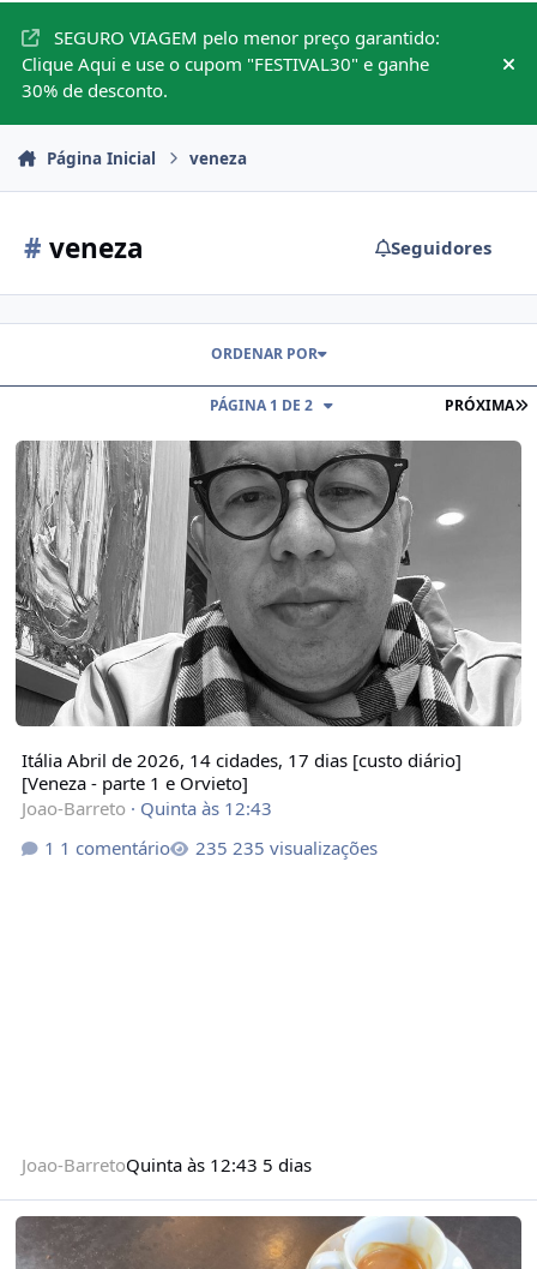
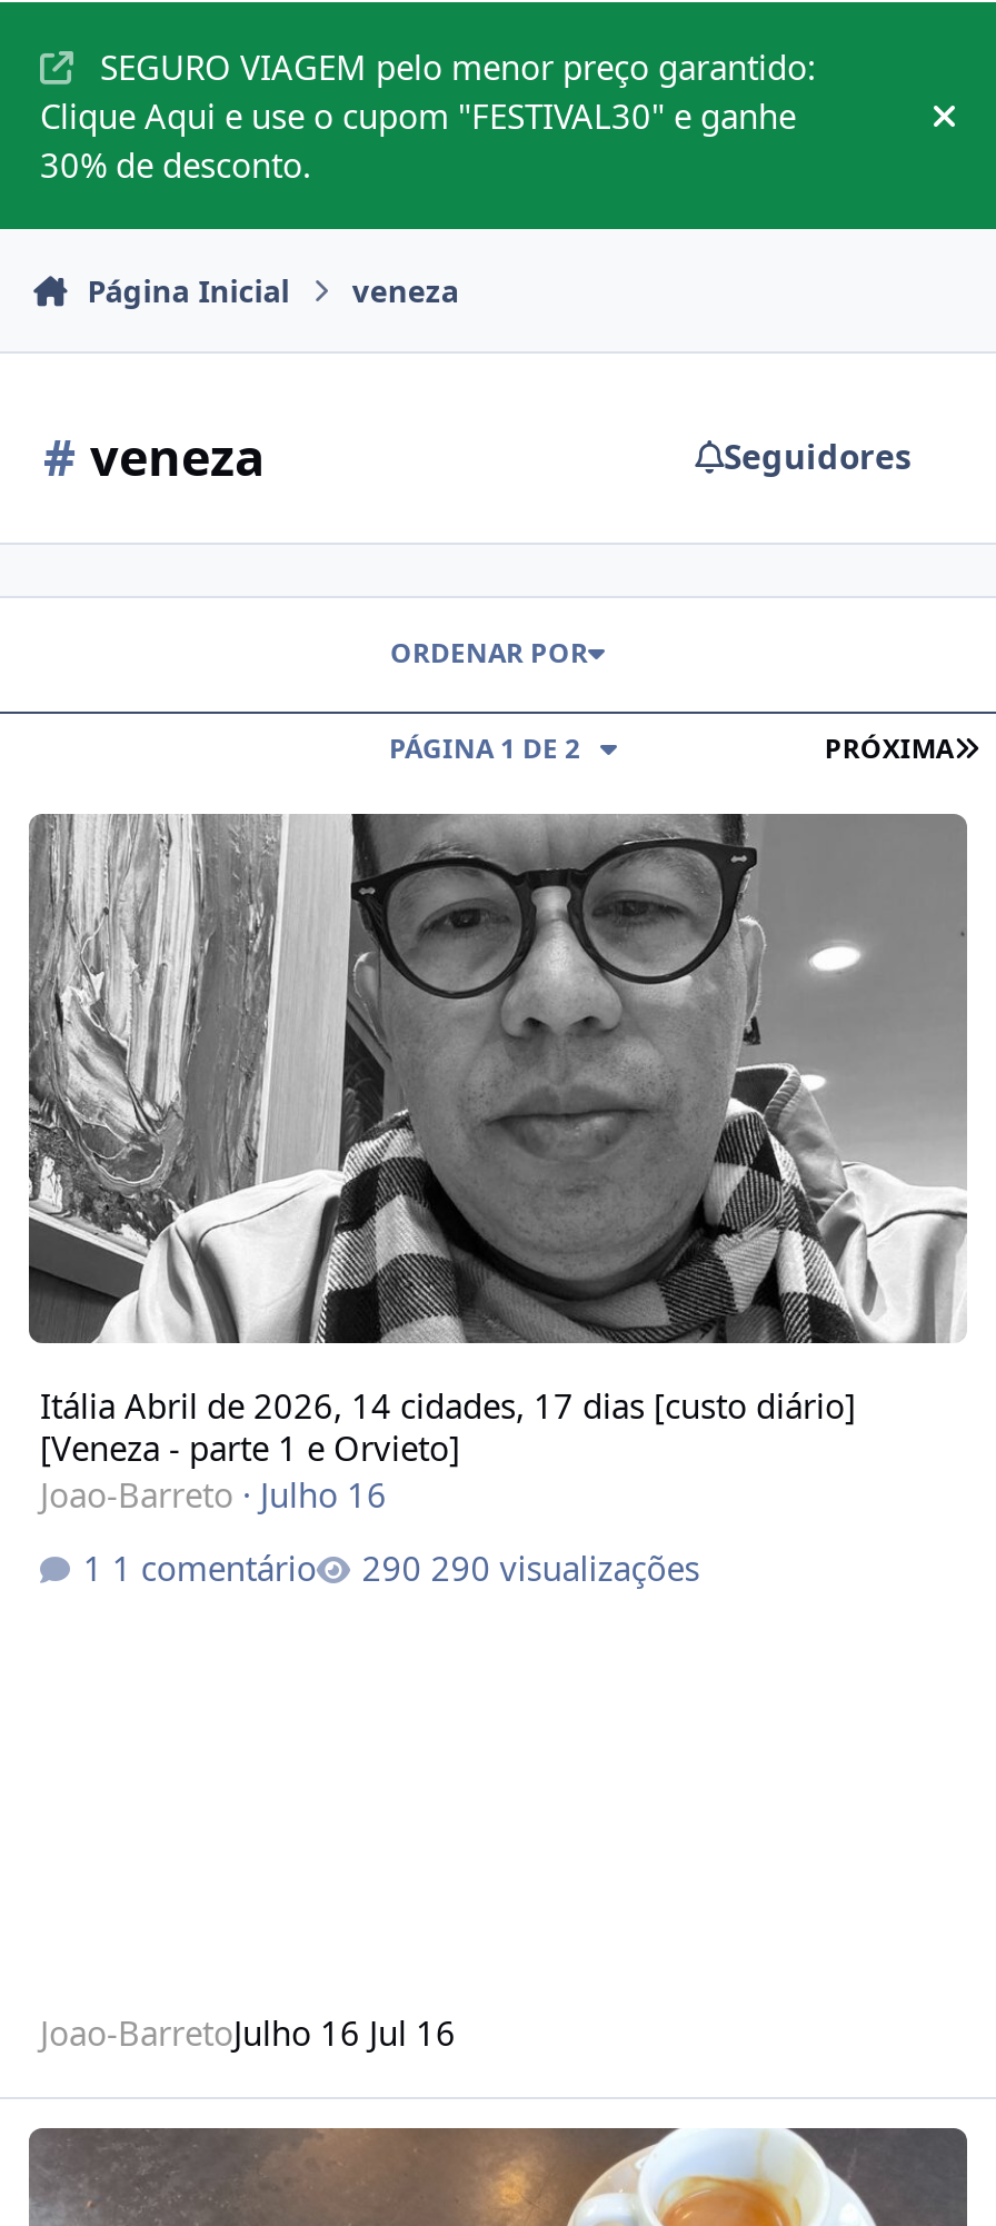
- Joao-Barreto · Quinta às 12:43
+ Joao-Barreto · Julho 16

- 235 visualizações
+ 290 visualizações

- Joao-BarretoQuinta às 12:43 5 dias
+ Joao-BarretoJulho 16 Jul 16
